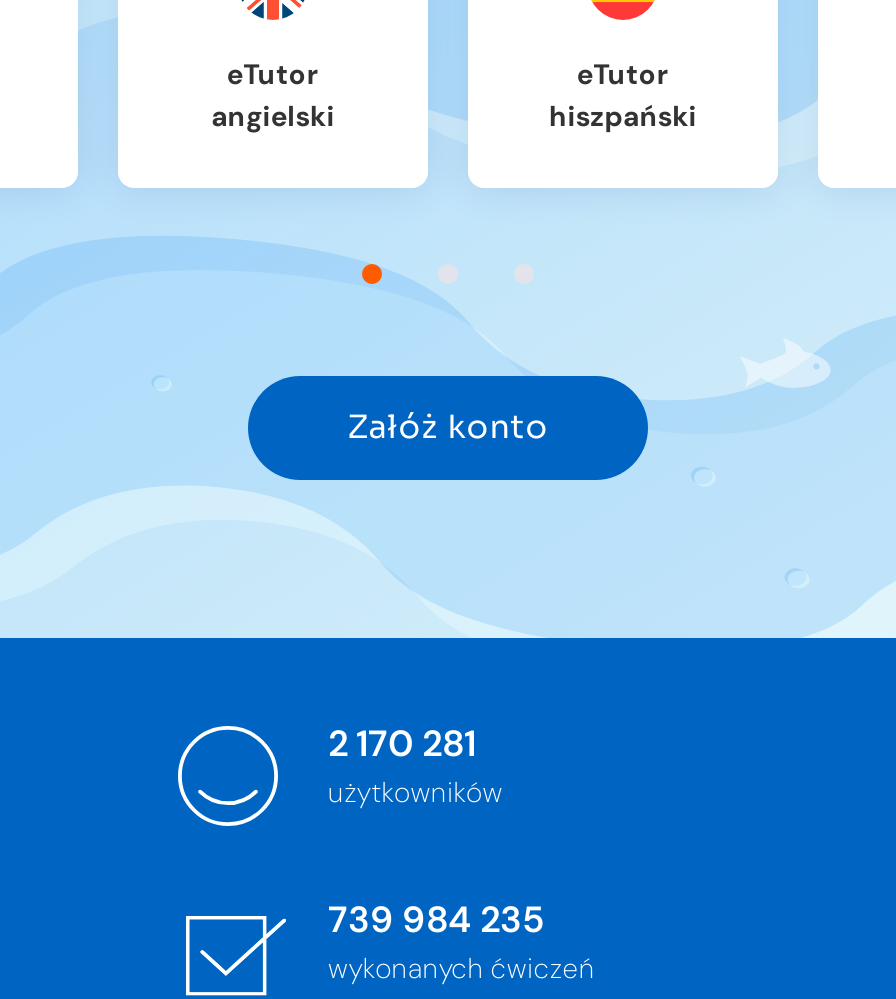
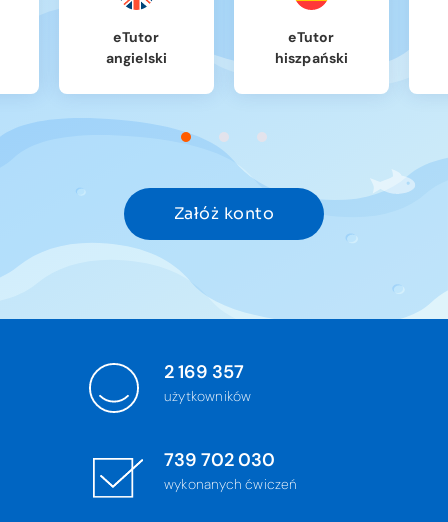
- 2 170 281
+ 2 169 357

- 739 984 235
+ 739 702 030
